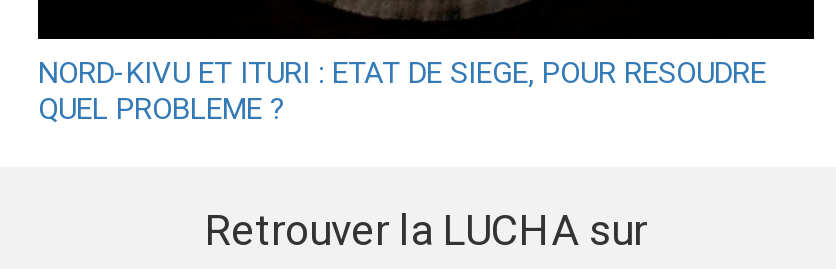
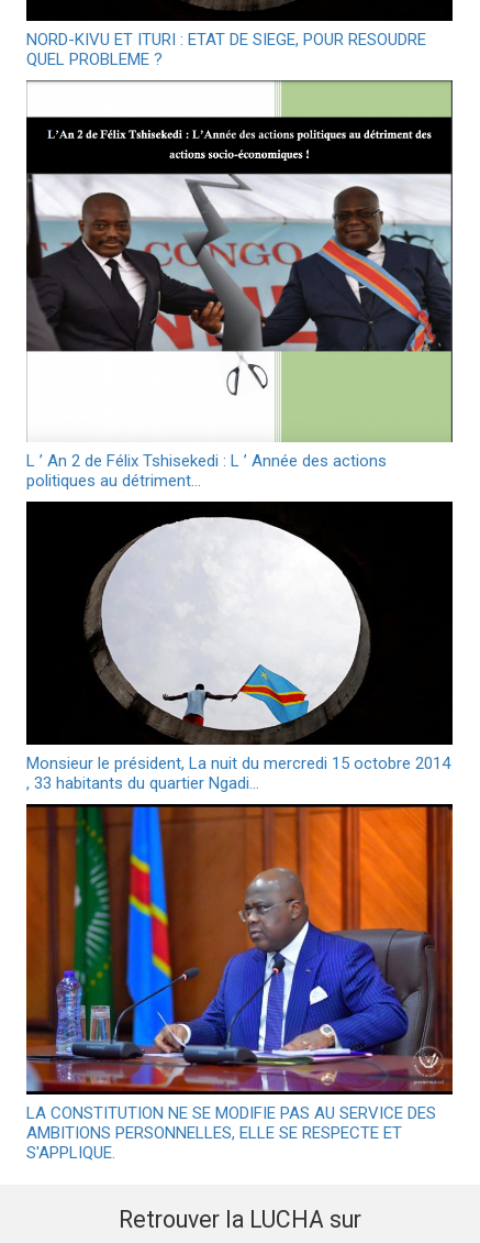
+ [image]
+ LA CONSTITUTION NE SE MODIFIE PAS AU SERVICE DES
+ AMBITIONS PERSONNELLES, ELLE SE RESPECTE ET
+ S'APPLIQUE.

+ [image]
+ L ’ An 2 de Félix Tshisekedi : L ’ Année des actions
+ politiques au détriment…

+ [image]
+ Monsieur le président, La nuit du mercredi 15 octobre 2014
+ , 33 habitants du quartier Ngadi…
